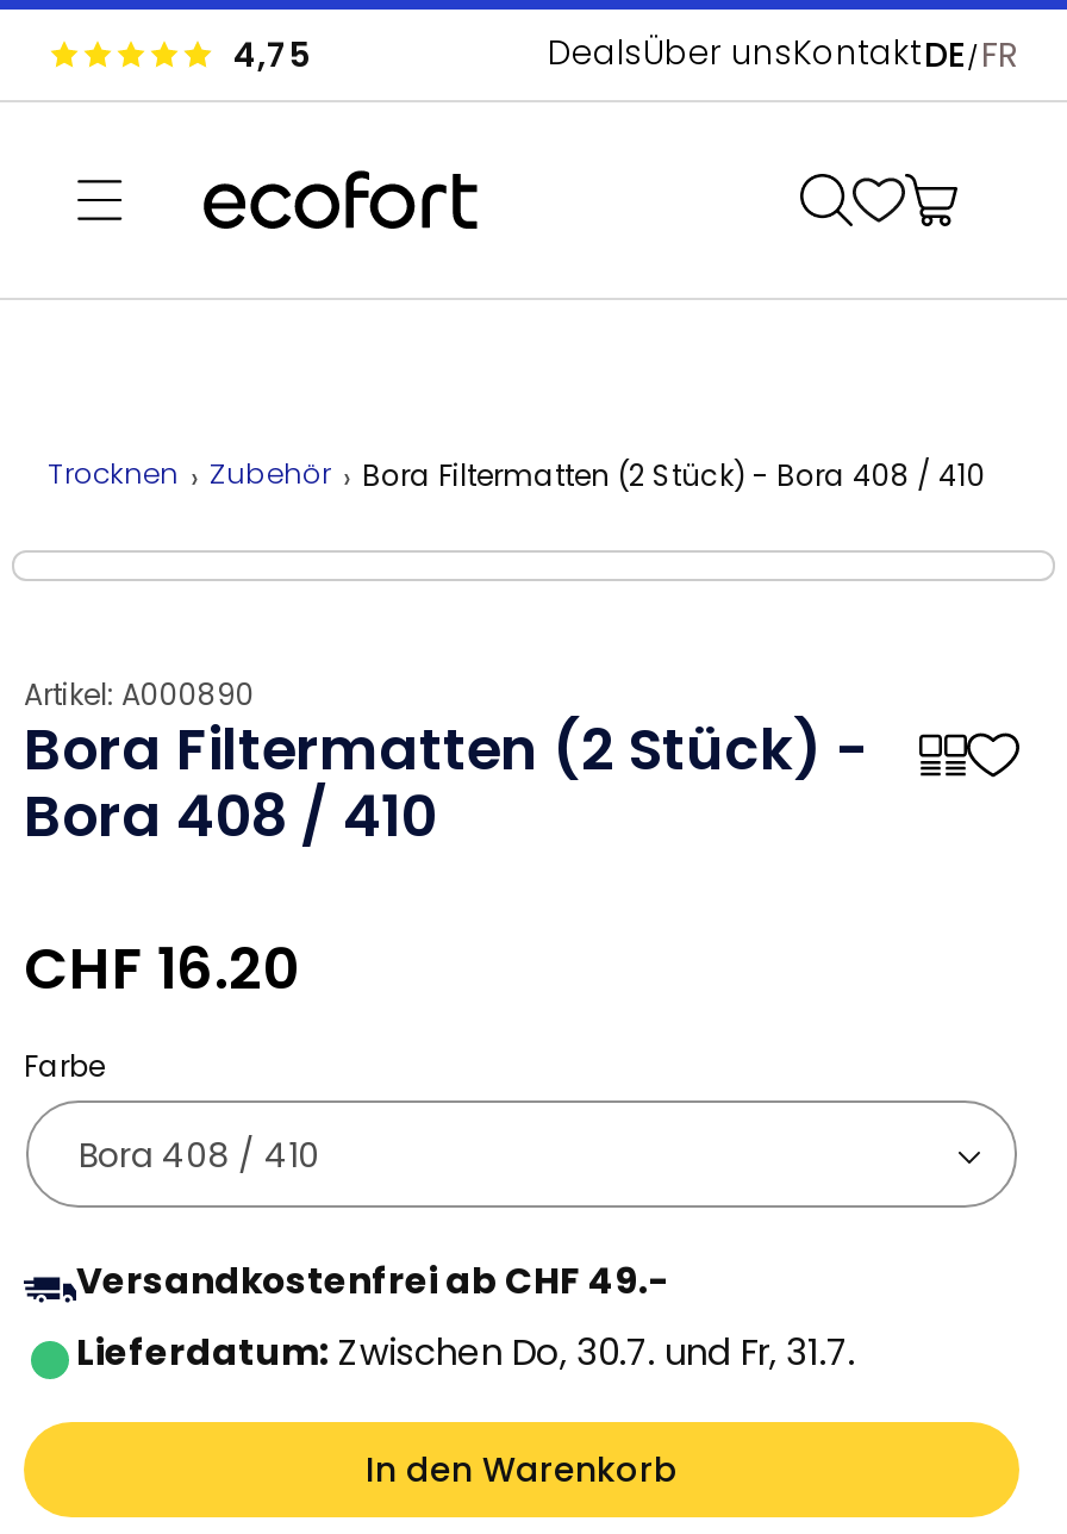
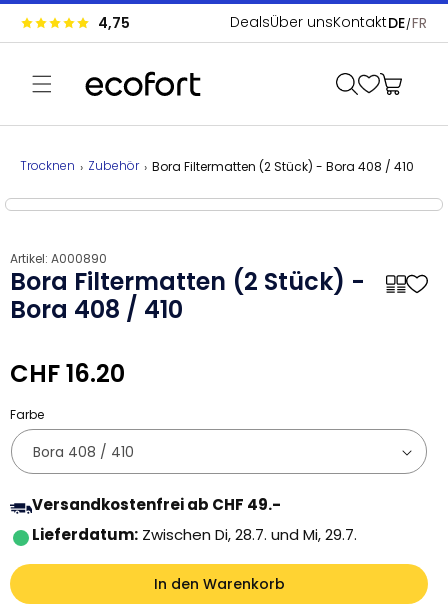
- Lieferdatum: Zwischen Do, 30.7. und Fr, 31.7.
+ Lieferdatum: Zwischen Di, 28.7. und Mi, 29.7.
